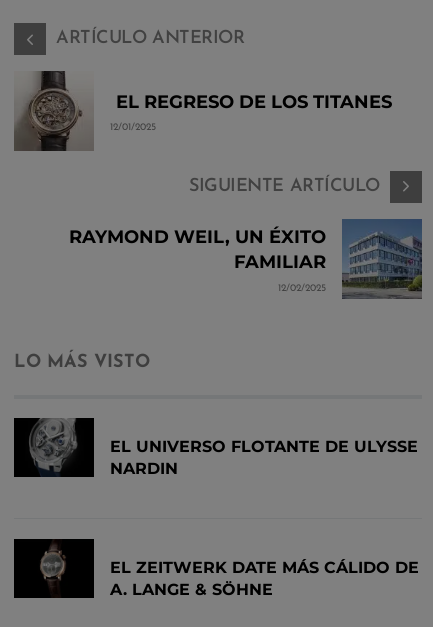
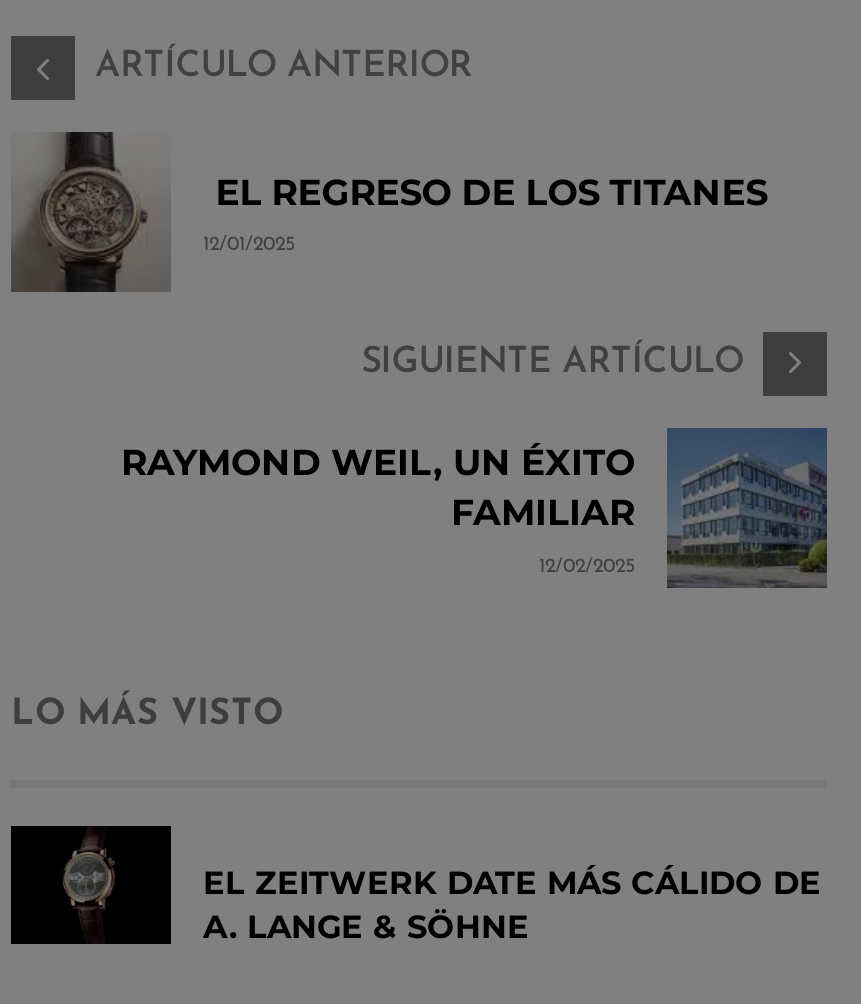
- [image]
- EL UNIVERSO FLOTANTE DE ULYSSE
- NARDIN
